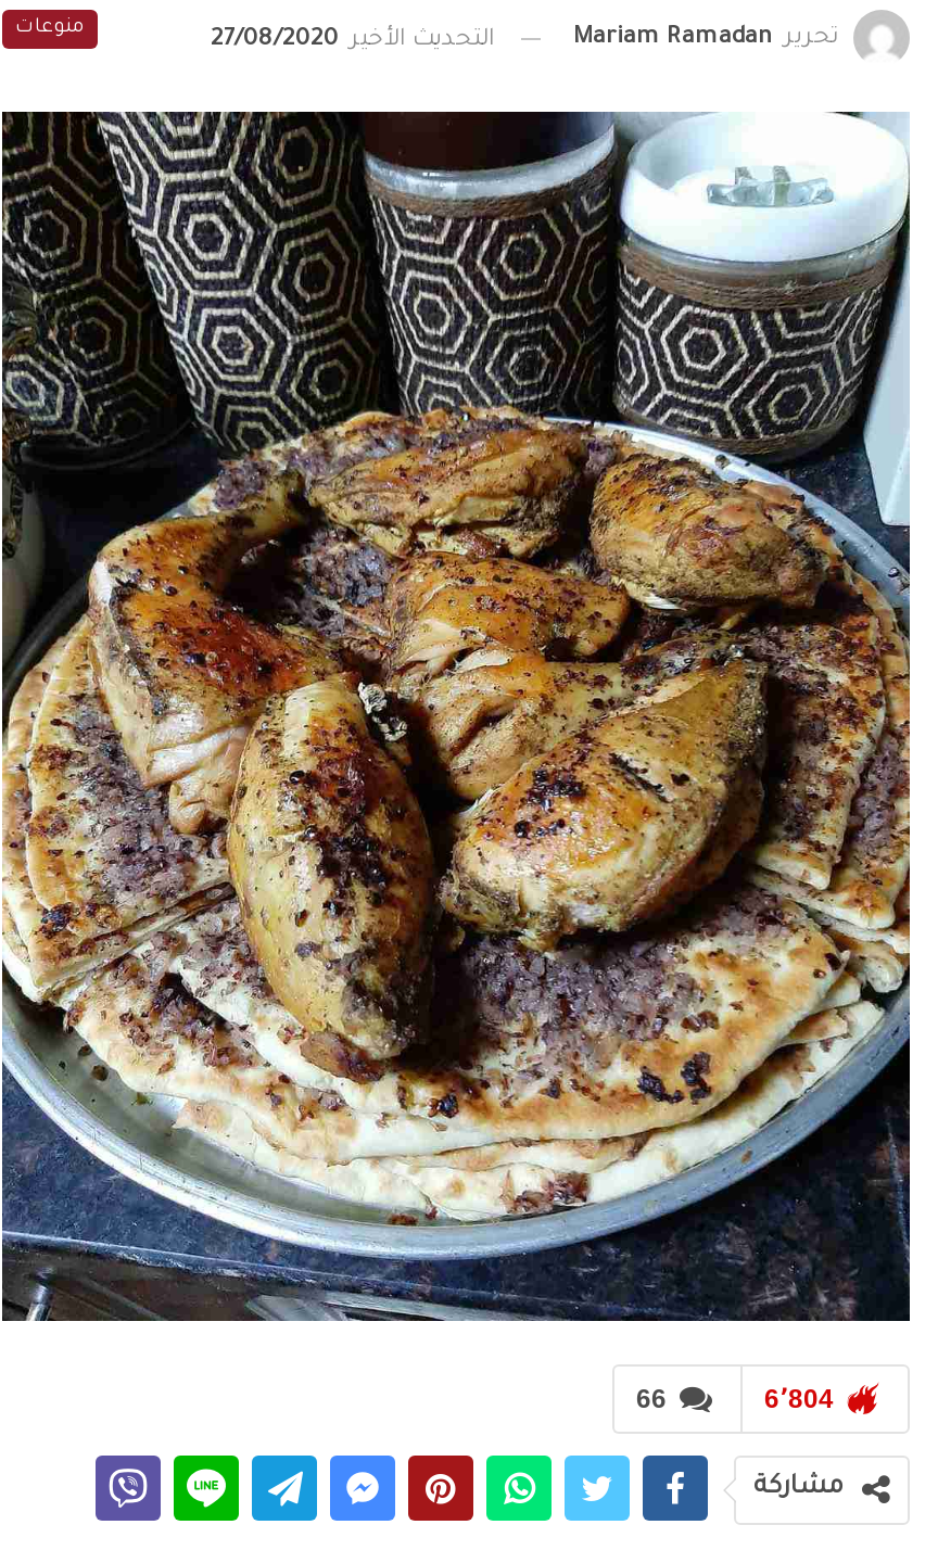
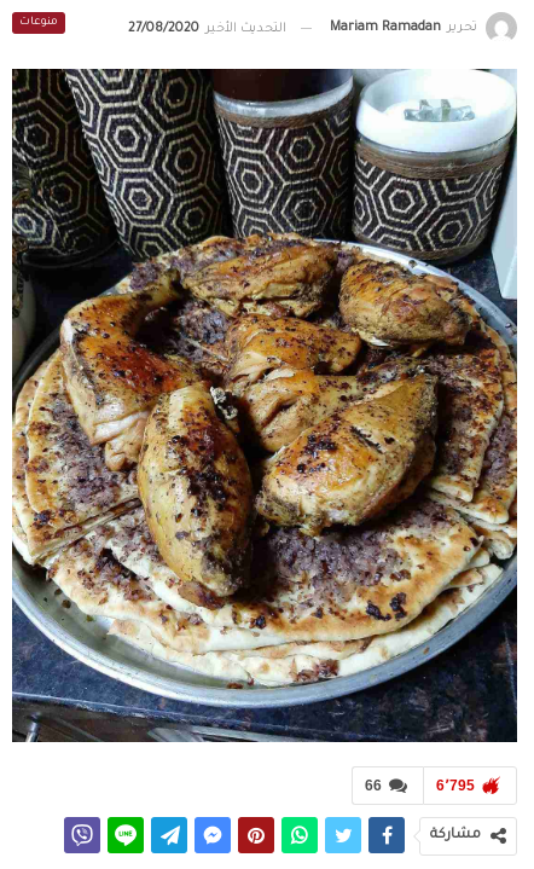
- 6٬804
+ 6٬795
